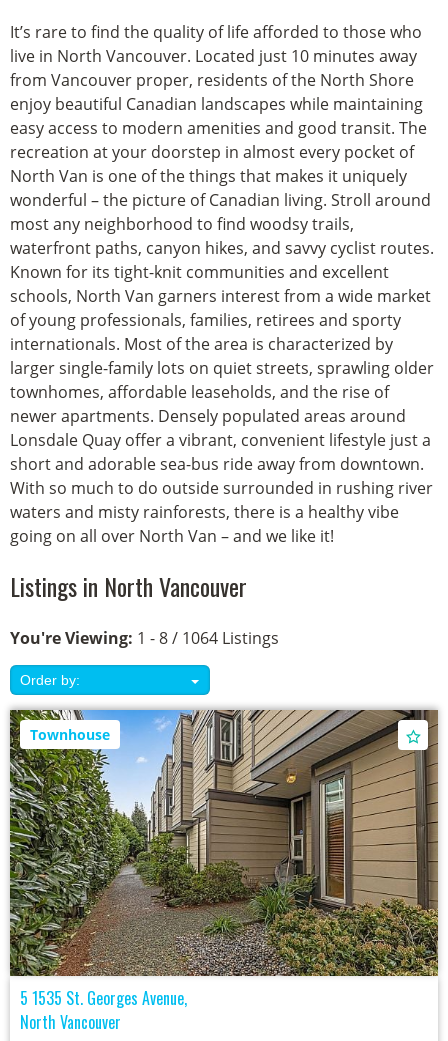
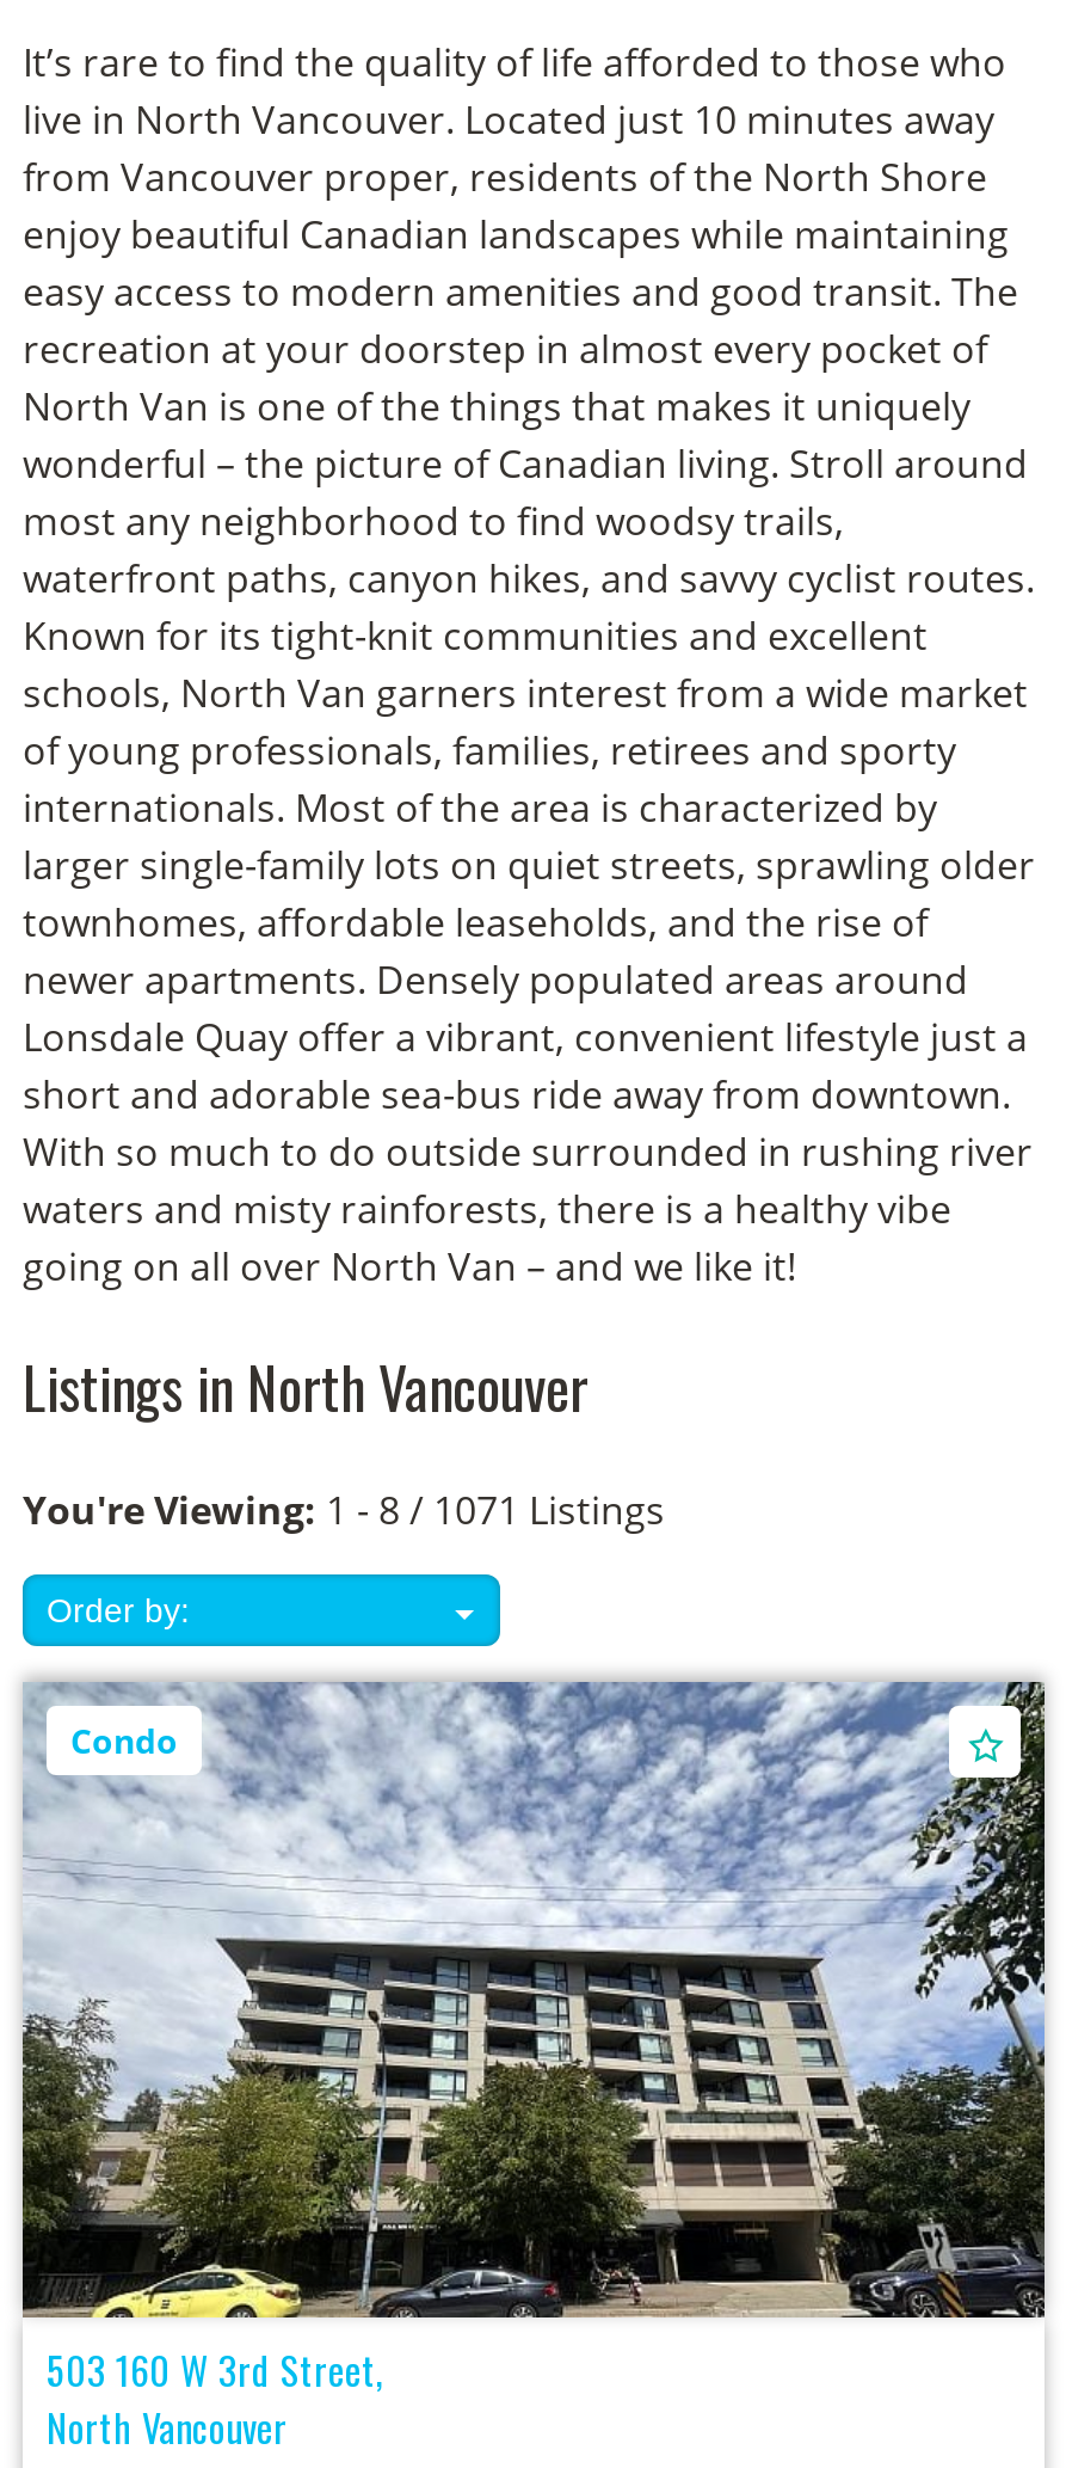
- You're Viewing: 1 - 8 / 1064 Listings
+ You're Viewing: 1 - 8 / 1071 Listings

- [image]
- Townhouse
+ [image]
+ Condo

- 5 1535 St. Georges Avenue,
+ 503 160 W 3rd Street,
